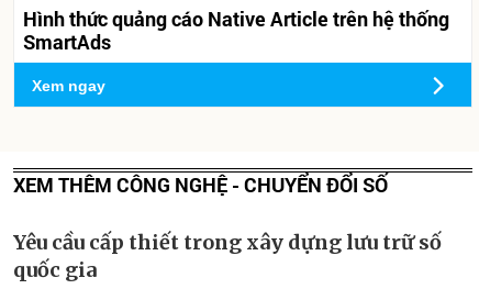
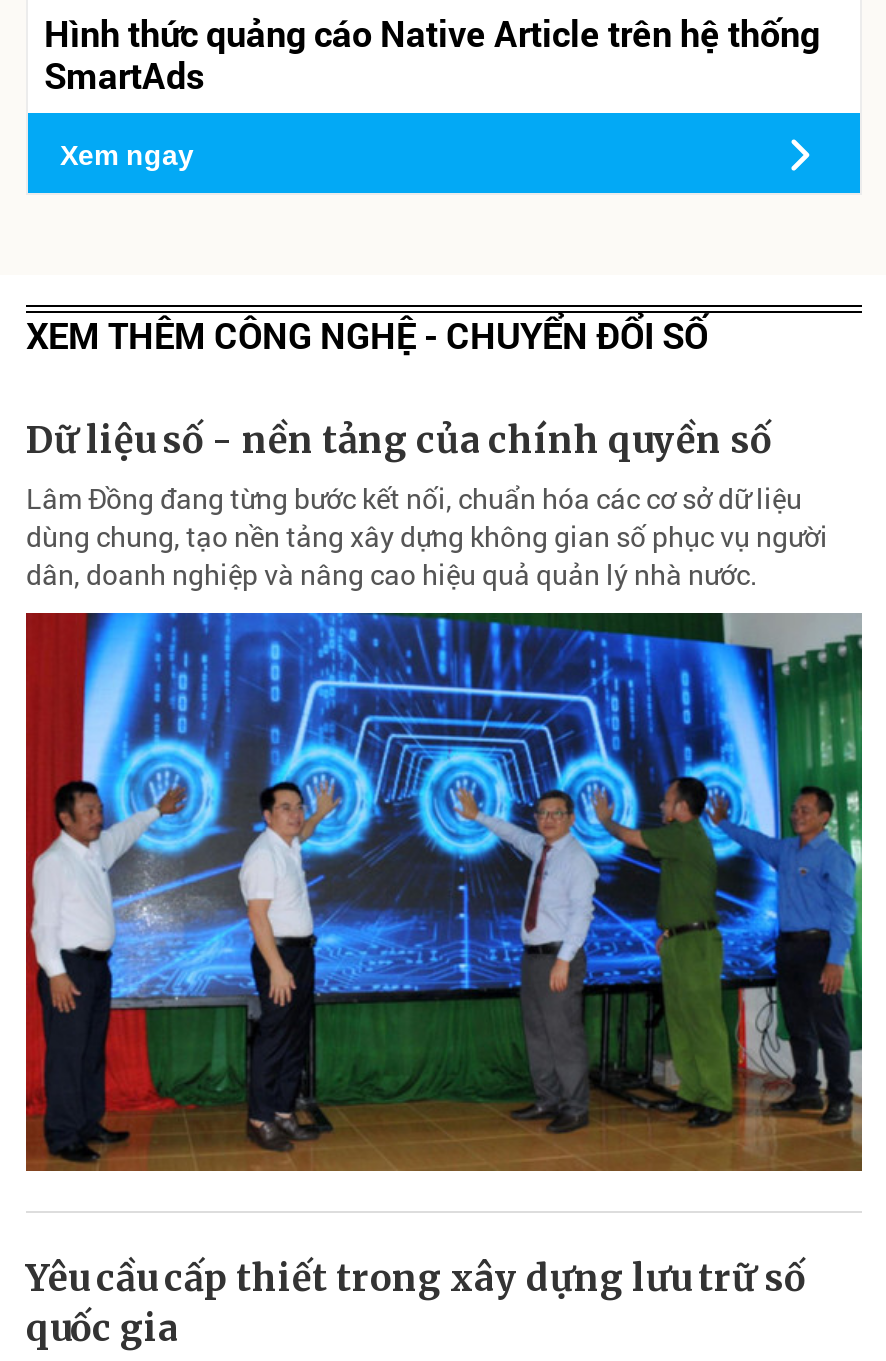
+ [image]

+ Dữ liệu số - nền tảng của chính quyền số
+ Lâm Đồng đang từng bước kết nối, chuẩn hóa các cơ sở dữ liệu
+ dùng chung, tạo nền tảng xây dựng không gian số phục vụ người
+ dân, doanh nghiệp và nâng cao hiệu quả quản lý nhà nước.
